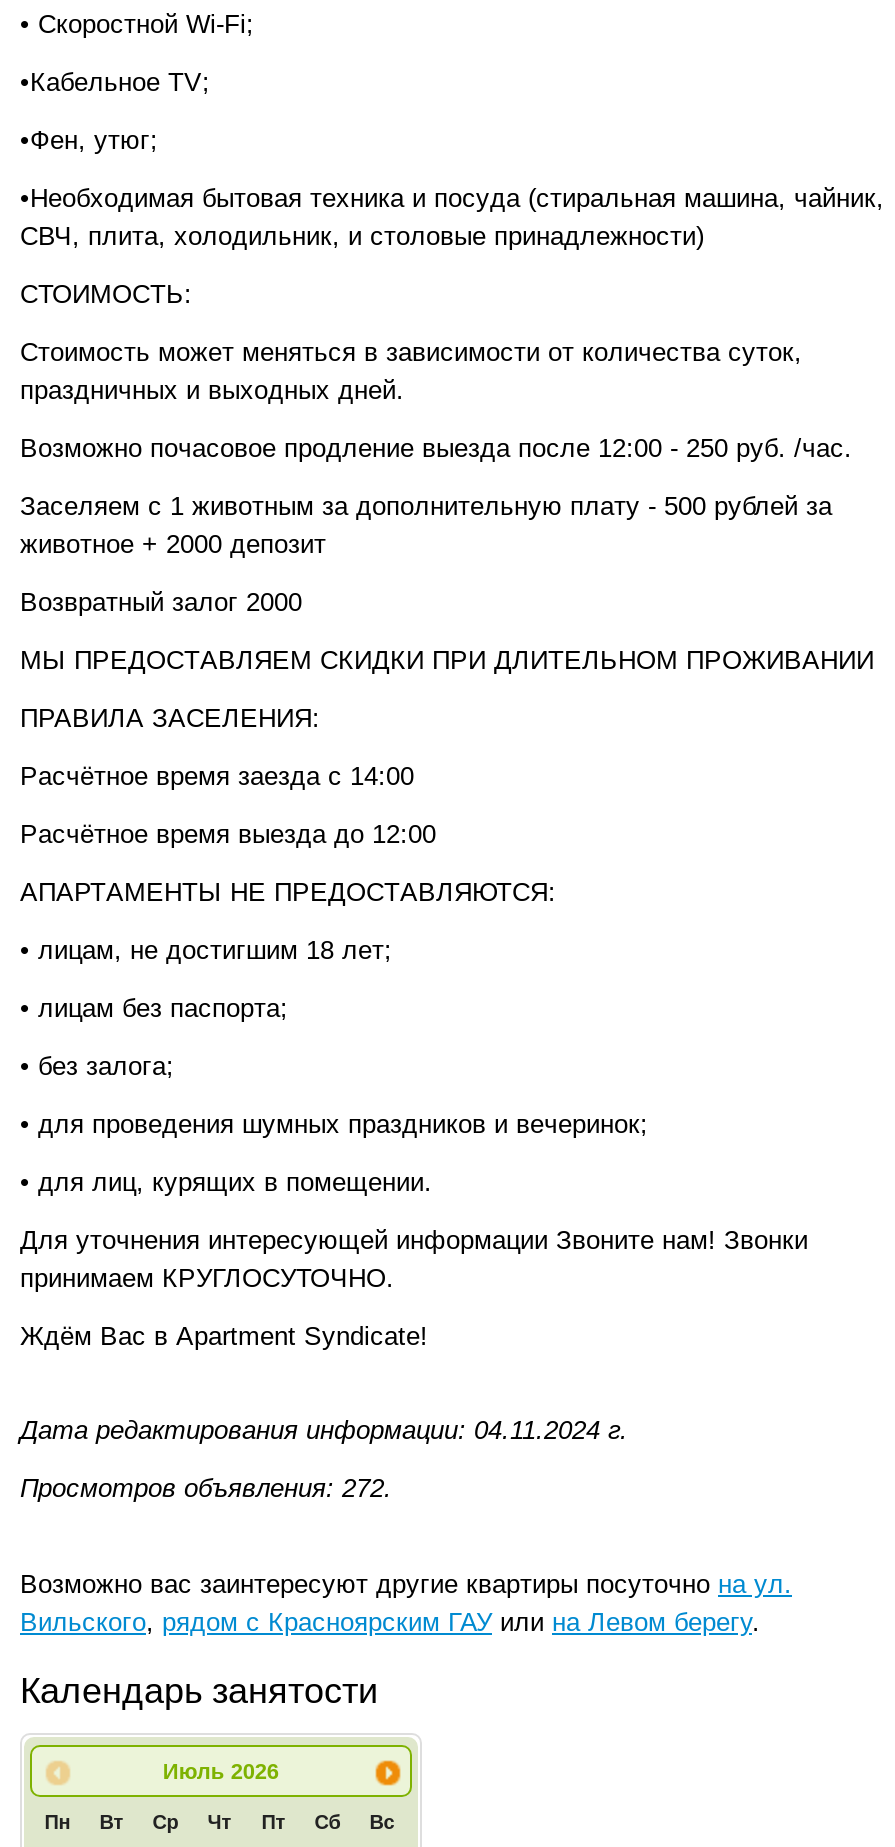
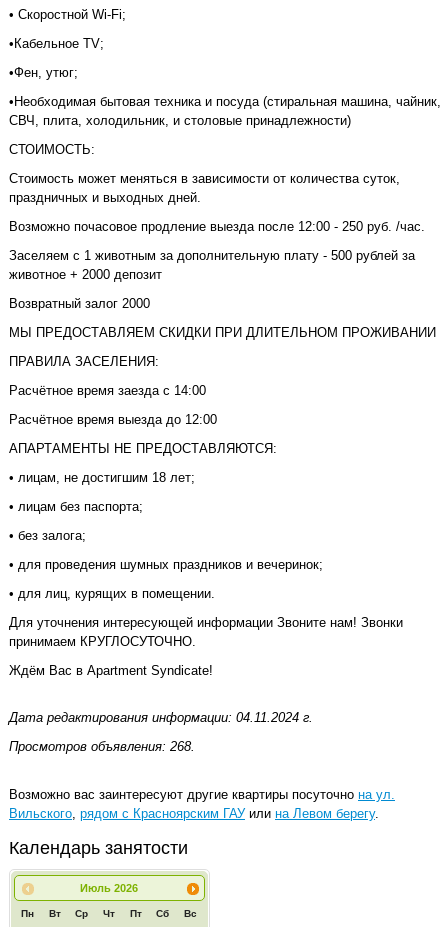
- Просмотров объявления: 272.
+ Просмотров объявления: 268.
